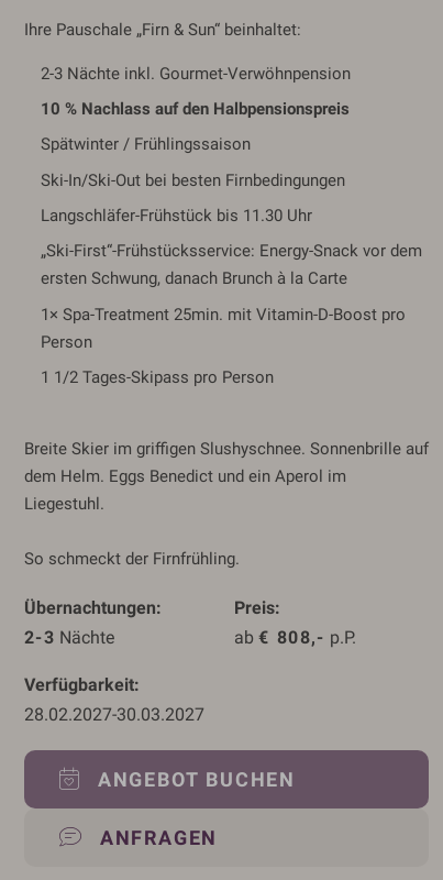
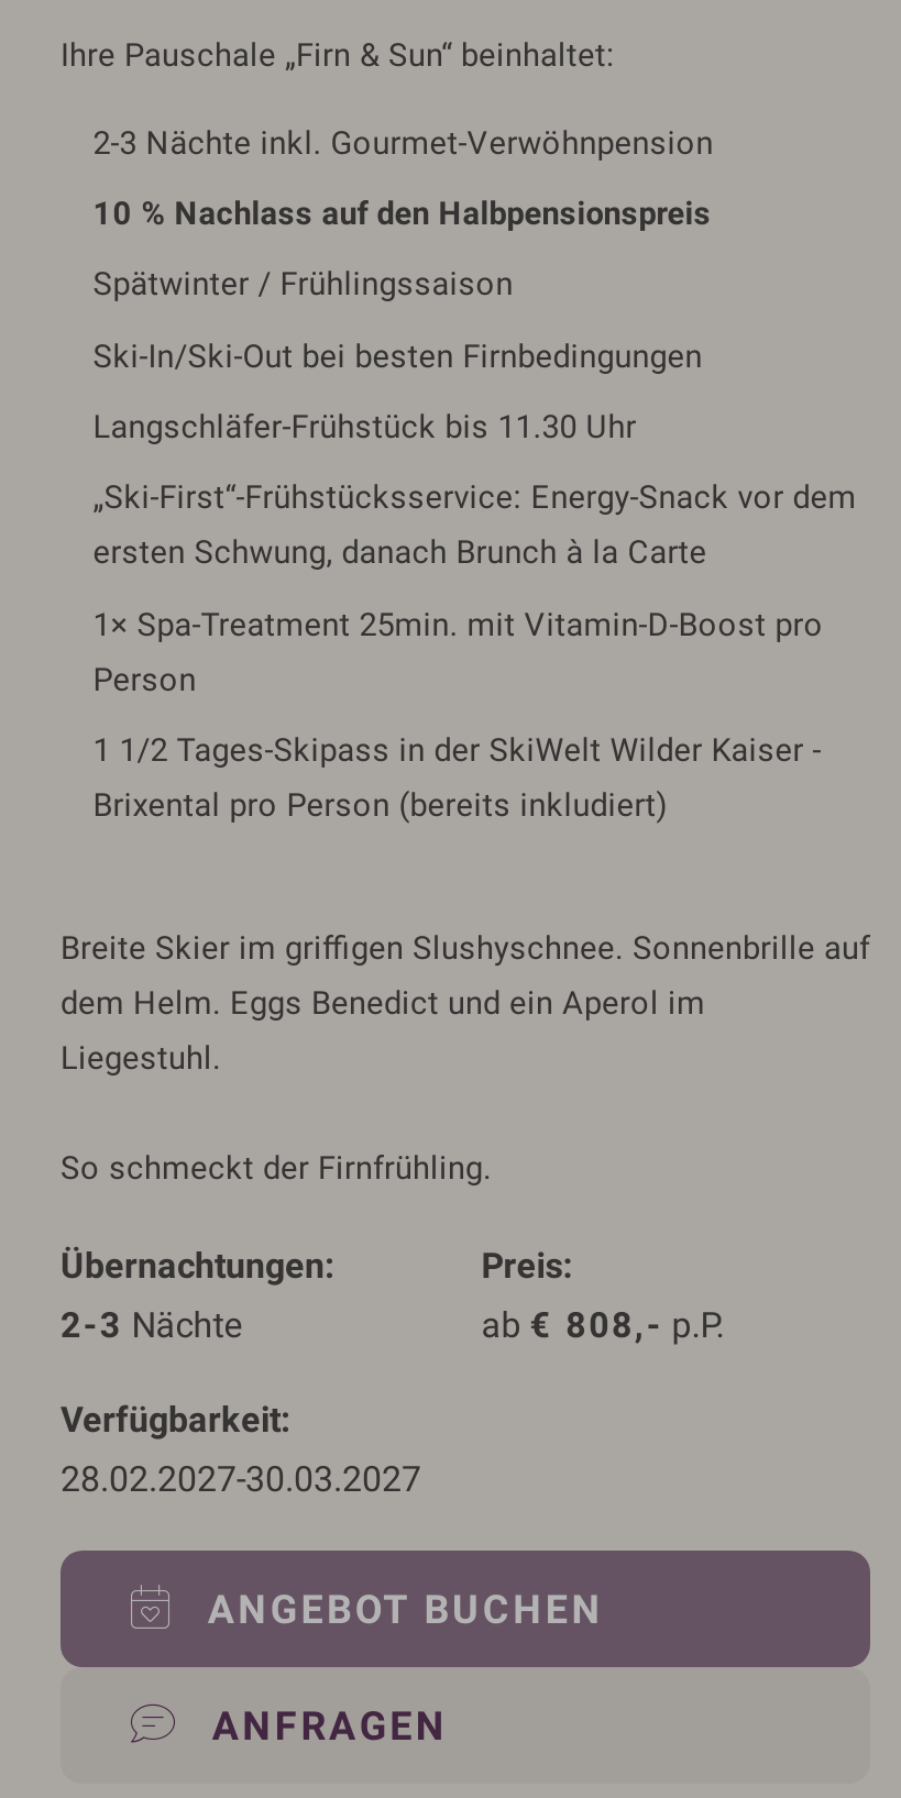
- 1 1/2 Tages-Skipass pro Person
+ 1 1/2 Tages-Skipass in der SkiWelt Wilder Kaiser -
+ Brixental pro Person (bereits inkludiert)
